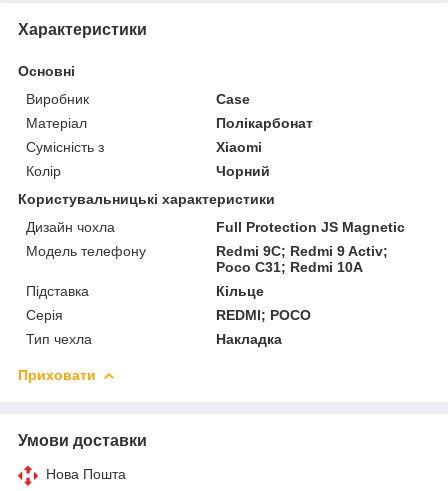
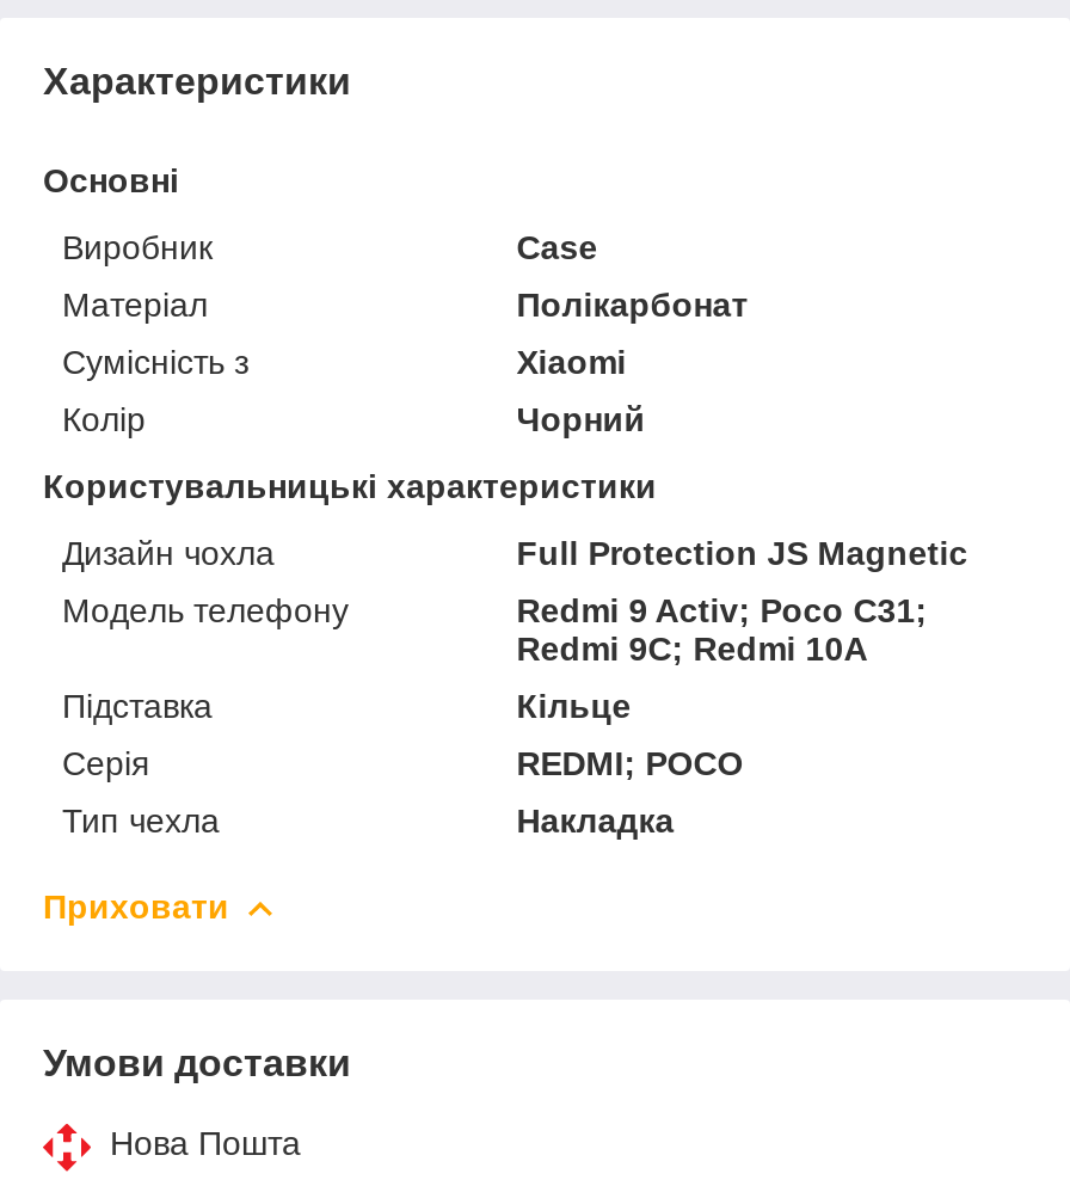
- Redmi 9C; Redmi 9 Activ;
+ Redmi 9 Activ; Poco C31;

- Poco C31; Redmi 10A
+ Redmi 9C; Redmi 10A
